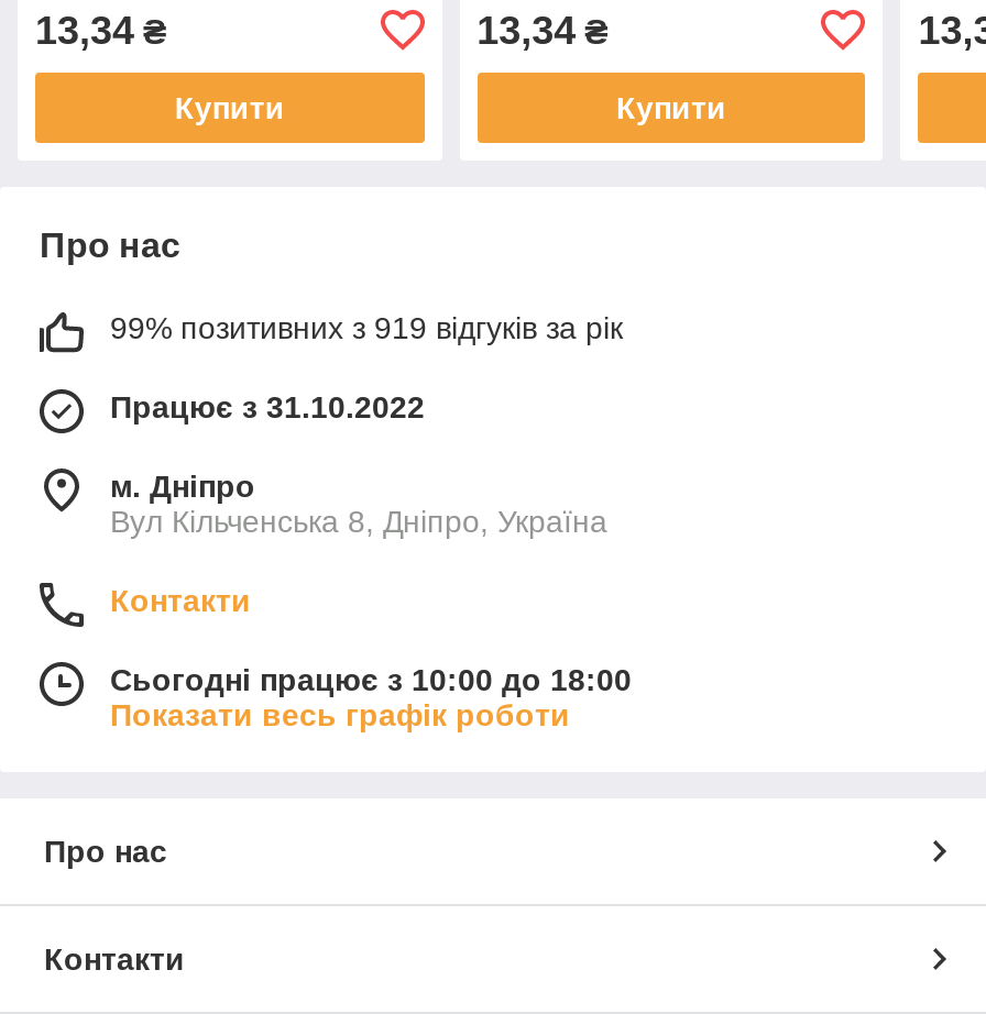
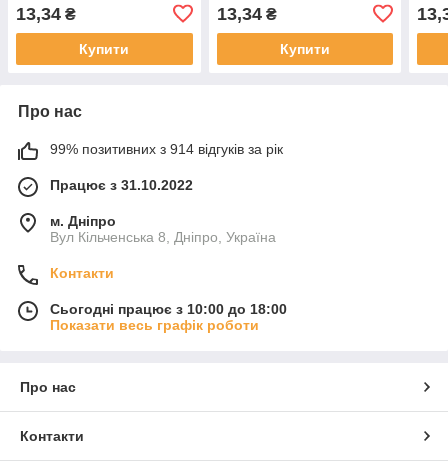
- 99% позитивних з 919 відгуків за рік
+ 99% позитивних з 914 відгуків за рік
